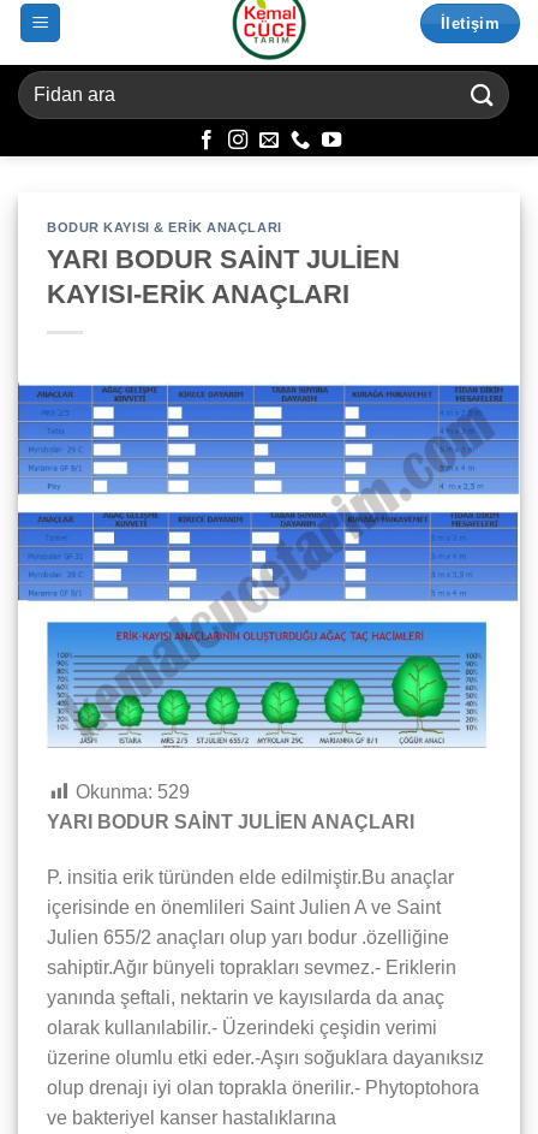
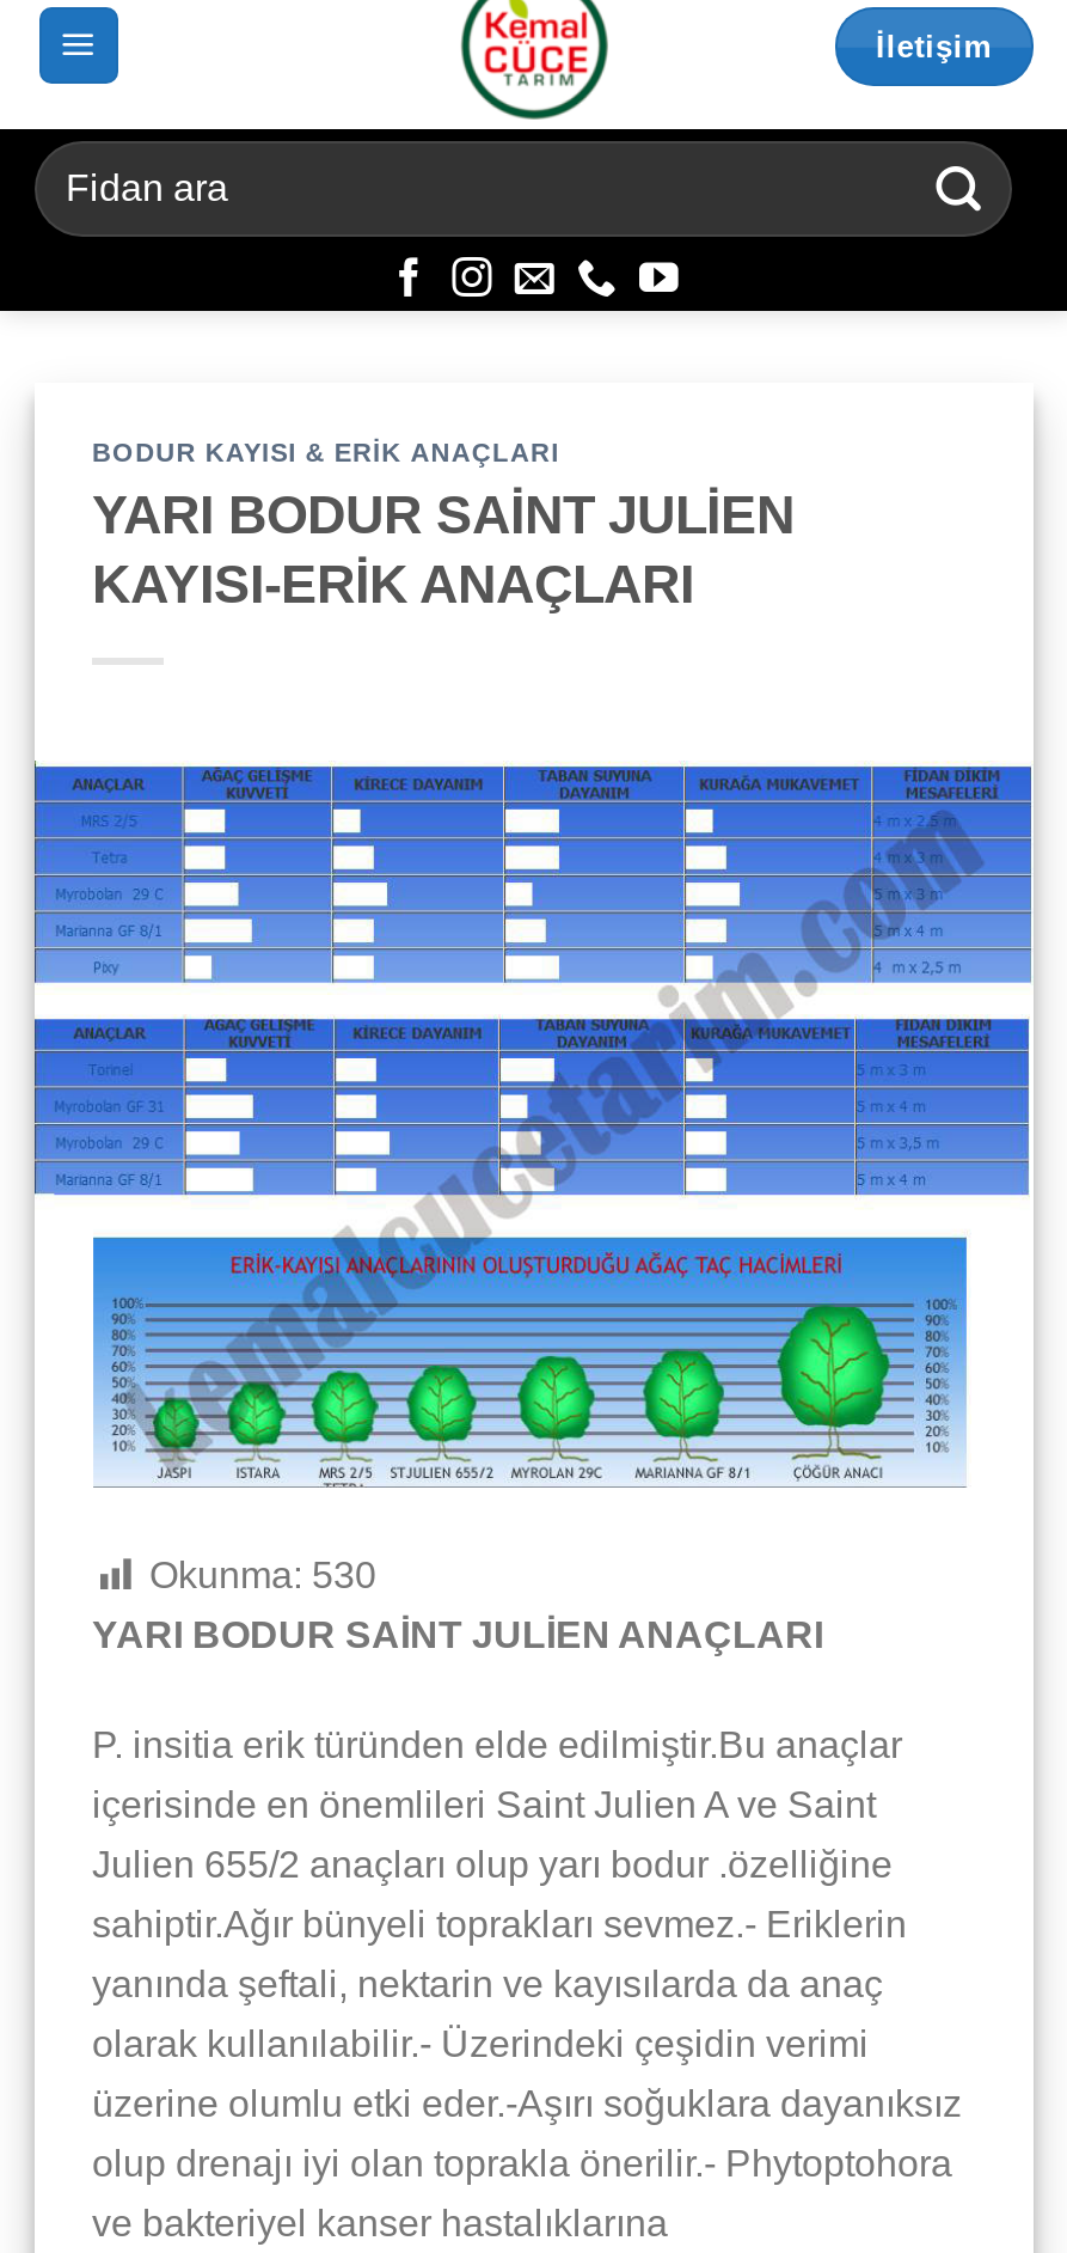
- Okunma: 529
+ Okunma: 530
